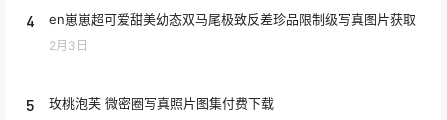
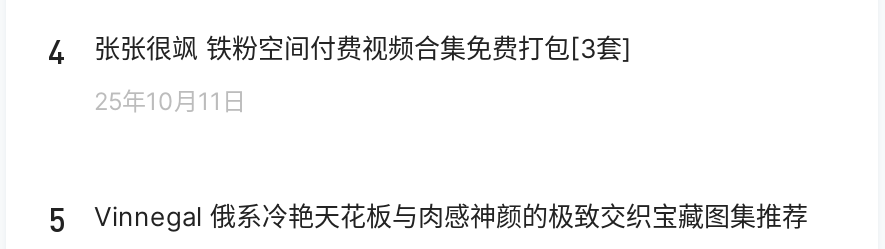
- en崽崽超可爱甜美幼态双马尾极致反差珍品限制级写真图片获取
+ 张张很飒 铁粉空间付费视频合集免费打包[3套]

- 2月3日
+ 25年10月11日

- 玫桃泡芙 微密圈写真照片图集付费下载
+ Vinnegal 俄系冷艳天花板与肉感神颜的极致交织宝藏图集推荐
